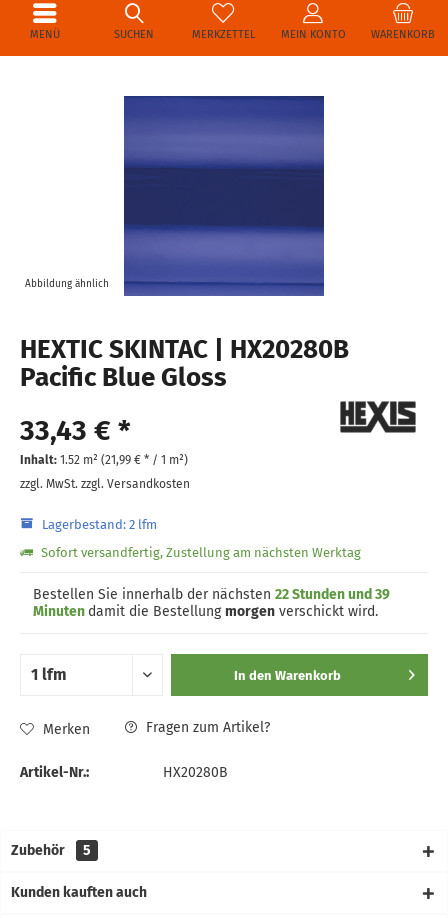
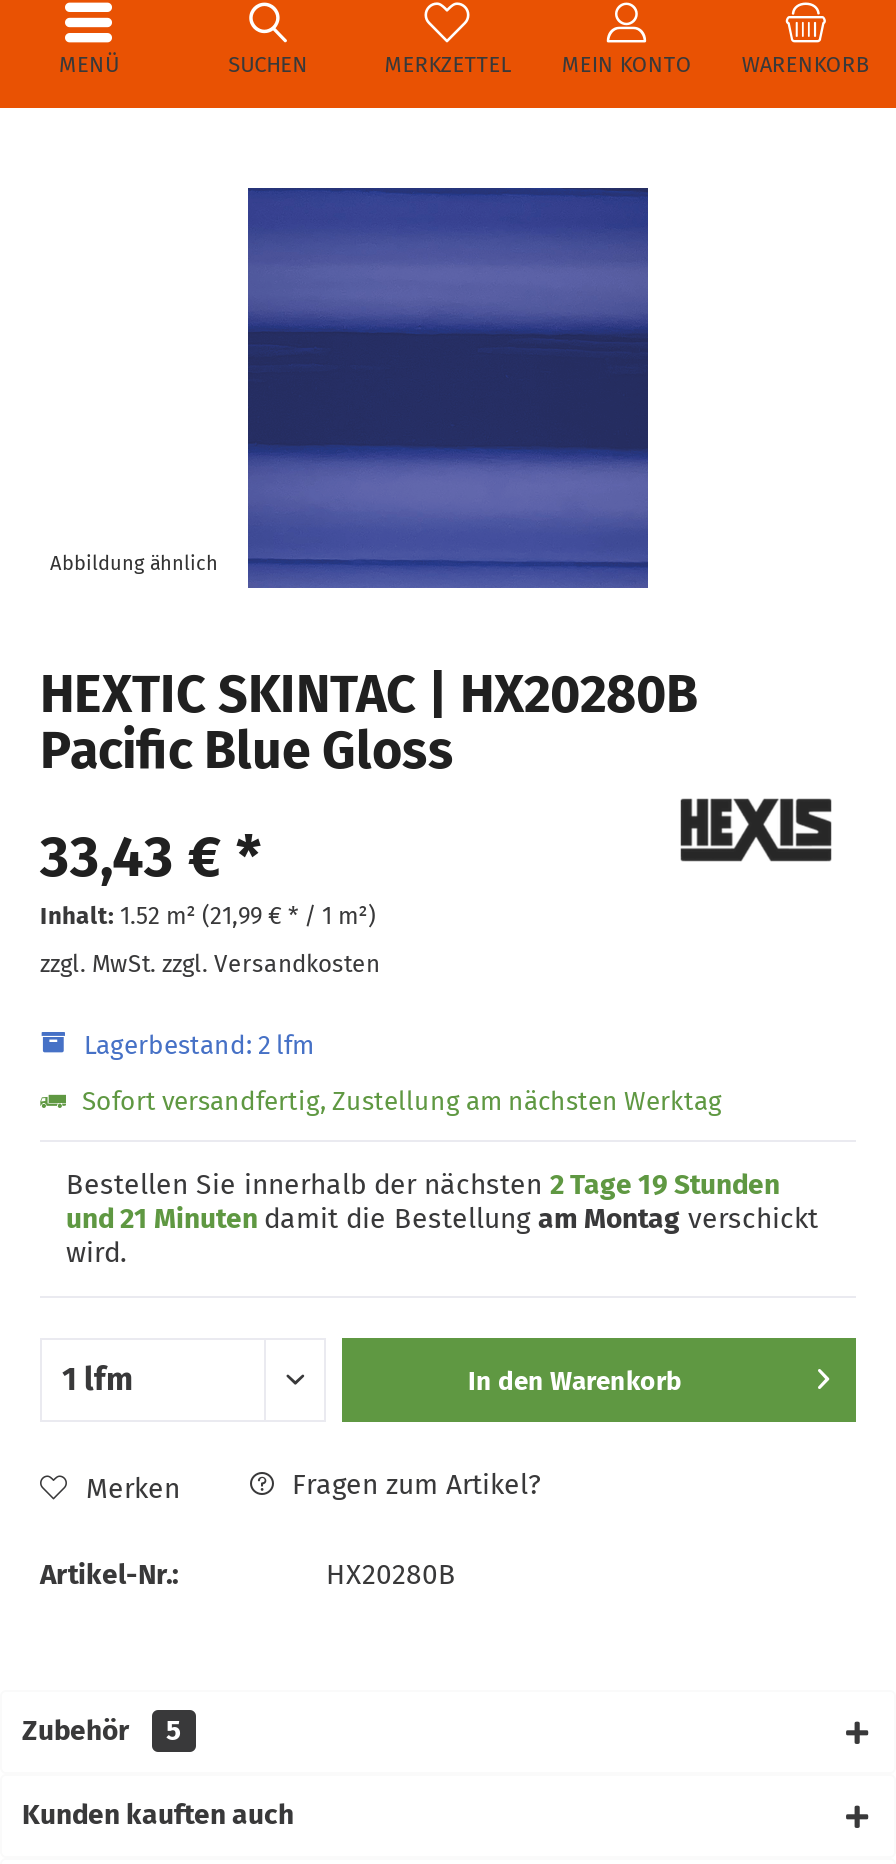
- Bestellen Sie innerhalb der nächsten 22 Stunden und 39
- Minuten damit die Bestellung morgen verschickt wird.
+ Bestellen Sie innerhalb der nächsten 2 Tage 19 Stunden
+ und 21 Minuten damit die Bestellung am Montag verschickt
+ wird.
